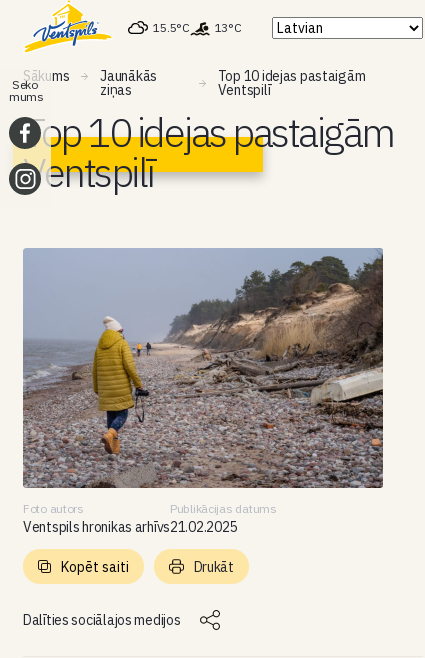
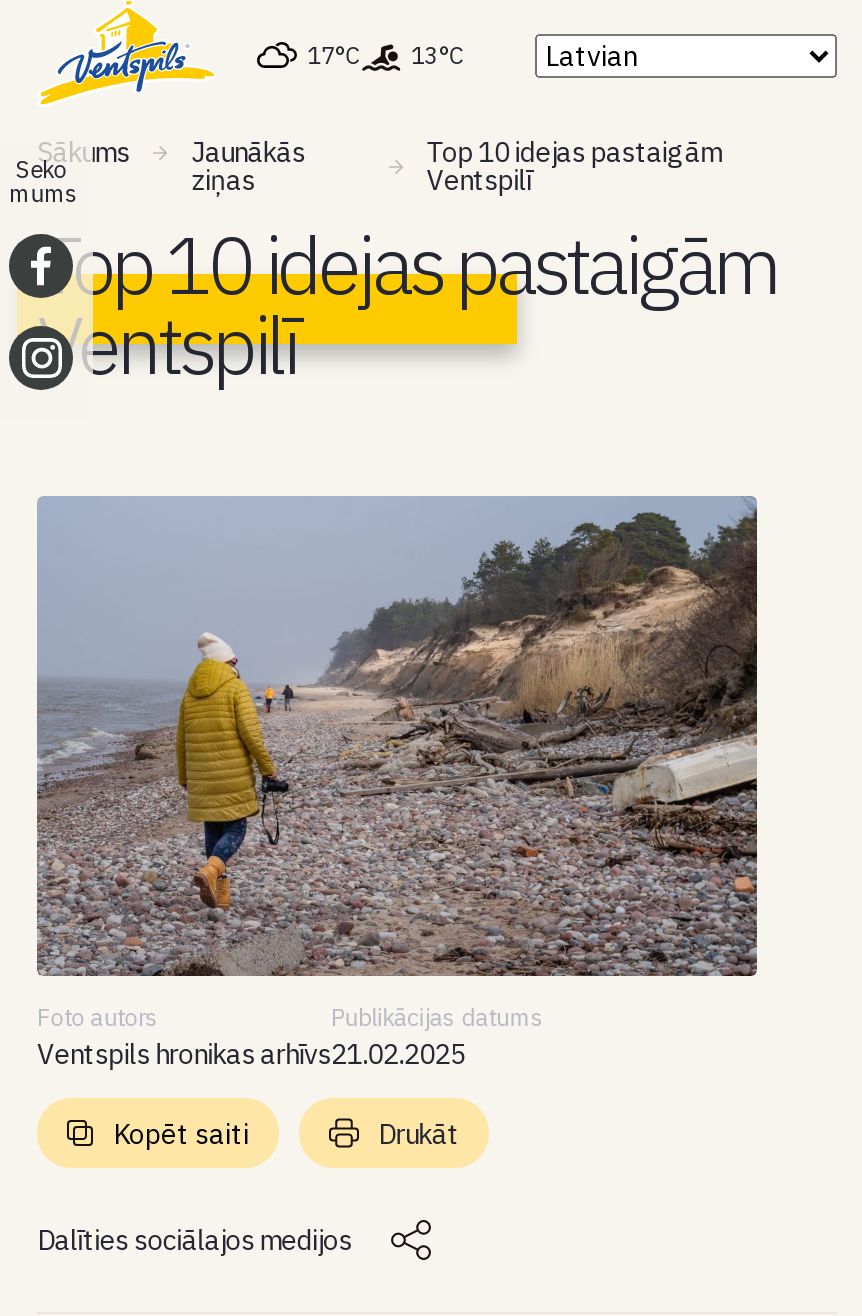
- 15.5°C 13°C
+ 17°C 13°C
